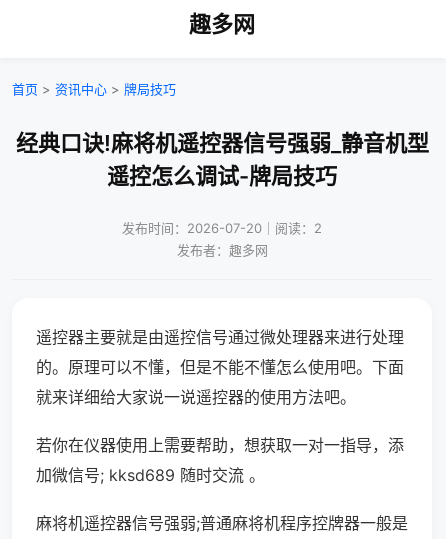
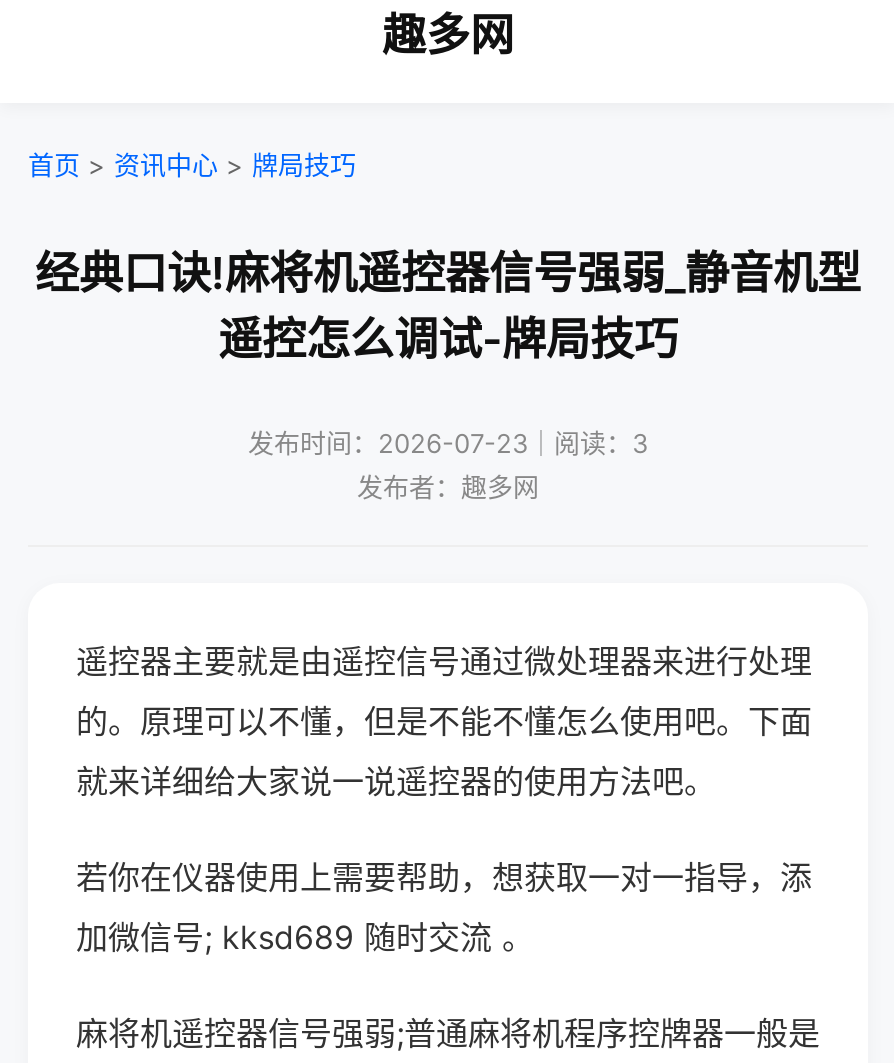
- 发布时间：2026-07-20｜阅读：2
+ 发布时间：2026-07-23｜阅读：3
